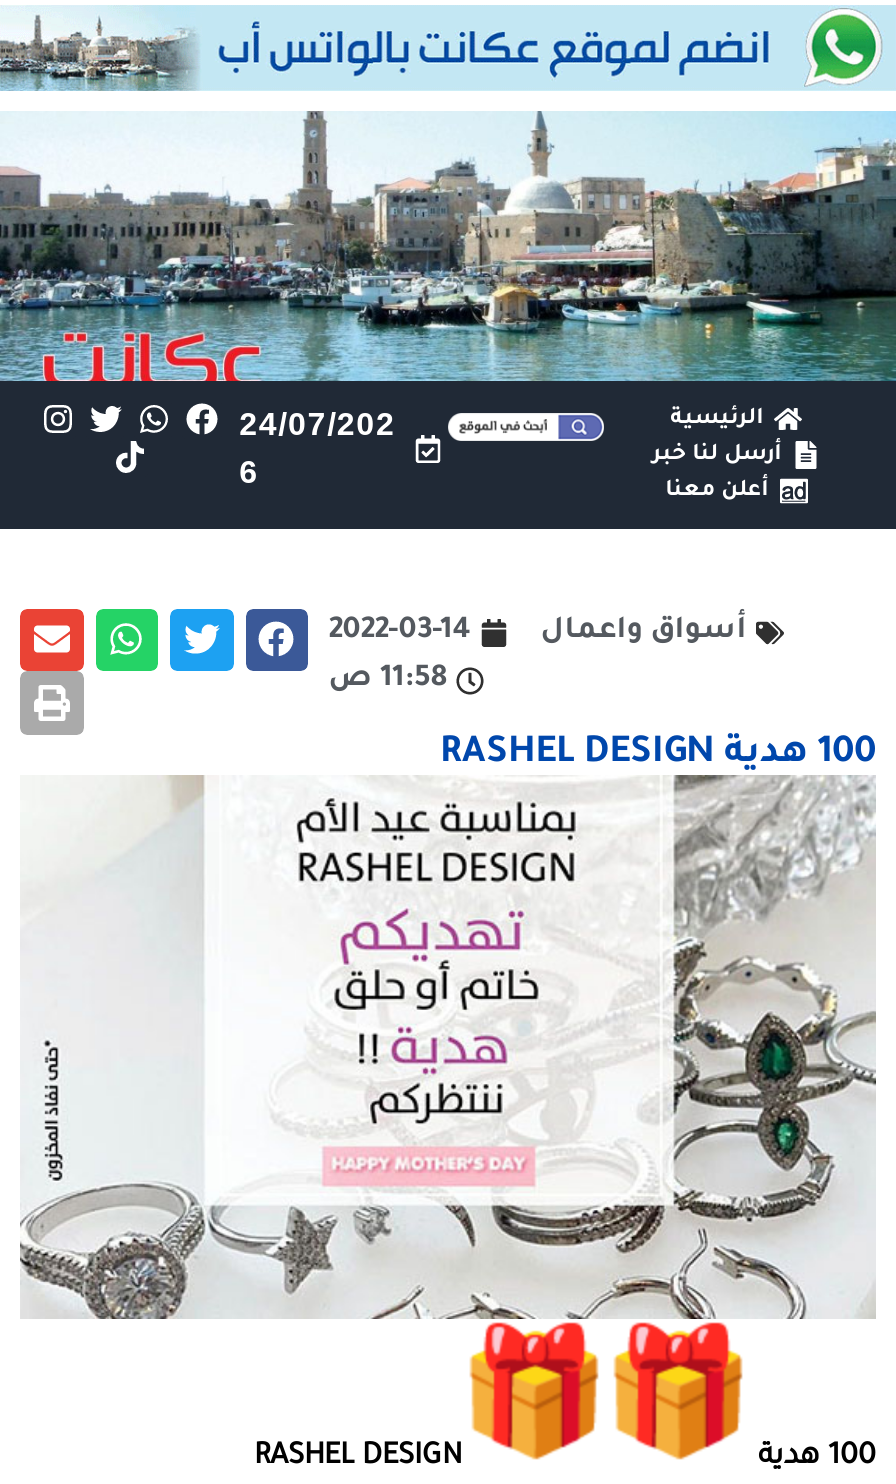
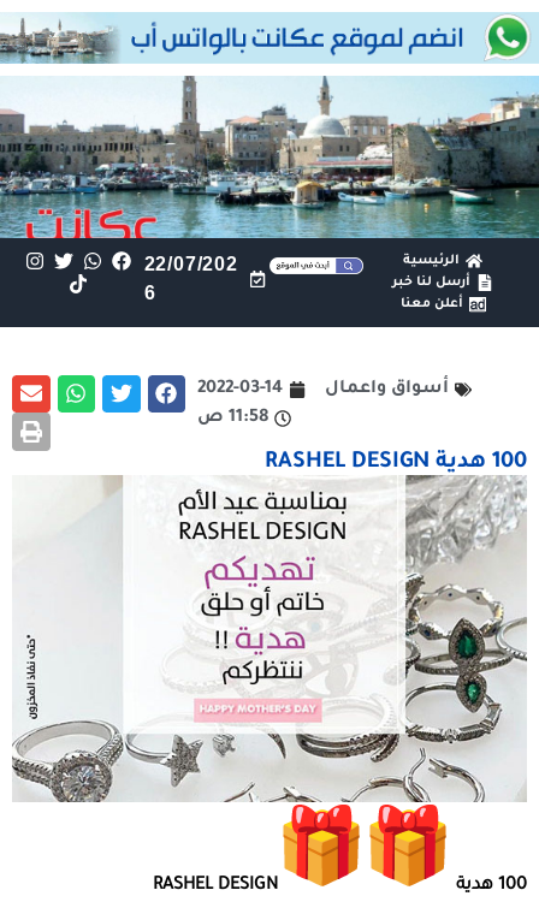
- 24/07/202
+ 22/07/202
